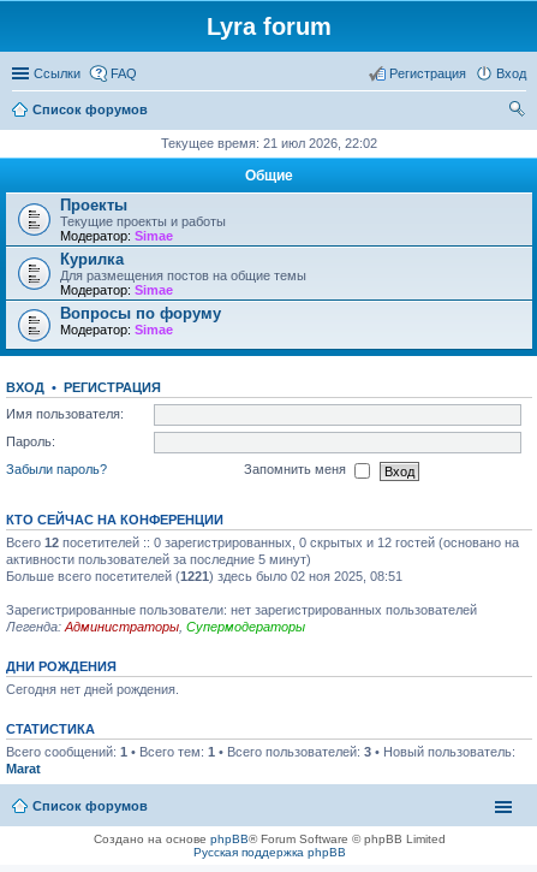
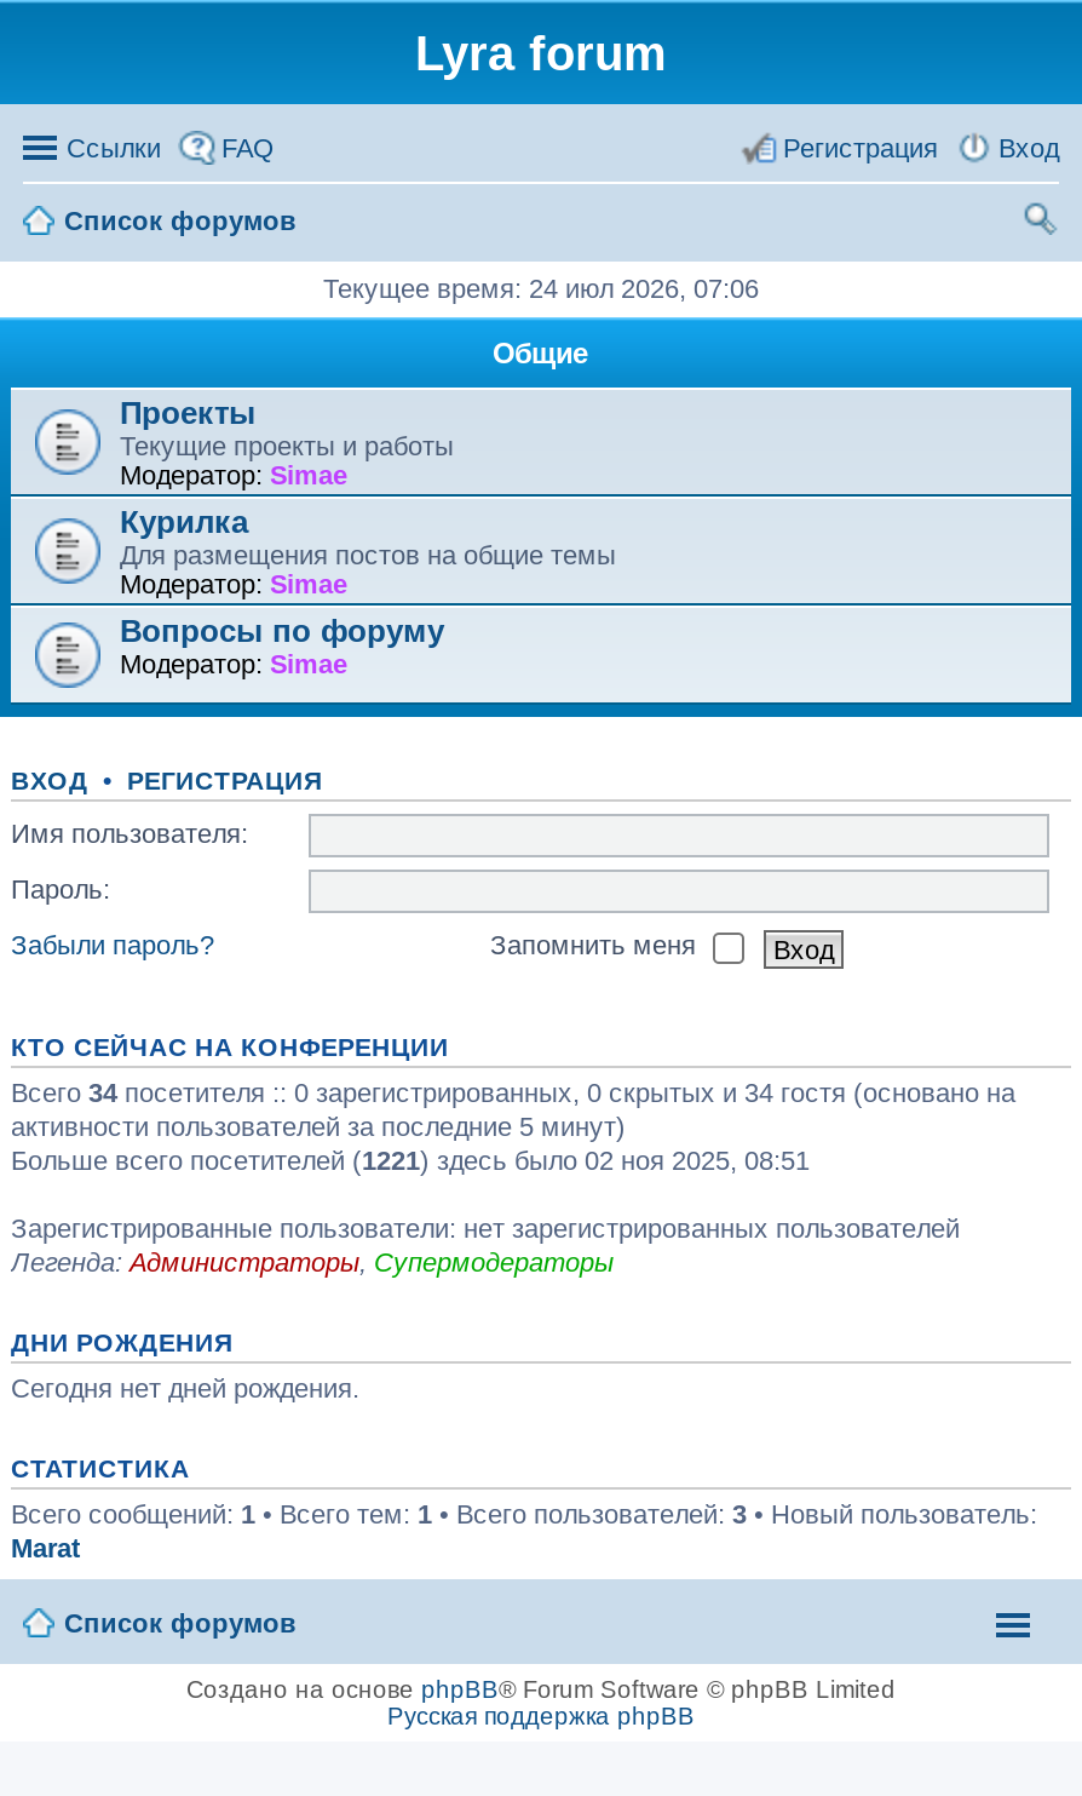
- Текущее время: 21 июл 2026, 22:02
+ Текущее время: 24 июл 2026, 07:06

- Всего 12 посетителей :: 0 зарегистрированных, 0 скрытых и 12 гостей (основано на
+ Всего 34 посетителя :: 0 зарегистрированных, 0 скрытых и 34 гостя (основано на
